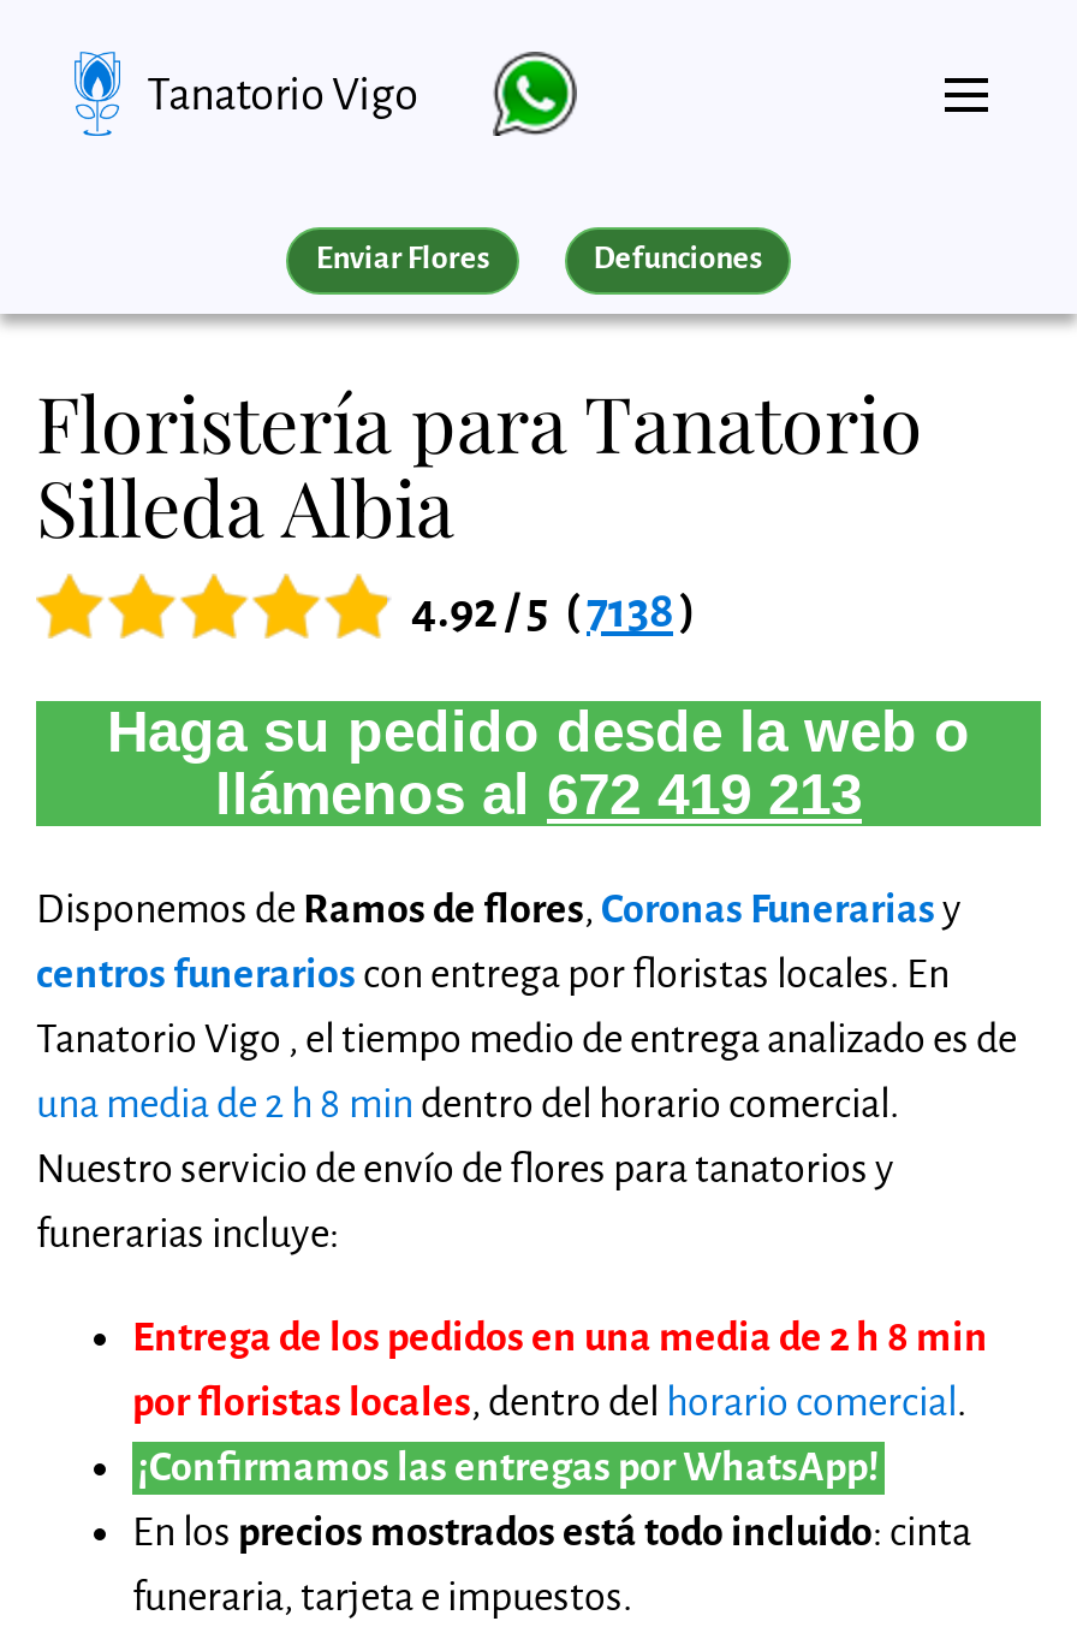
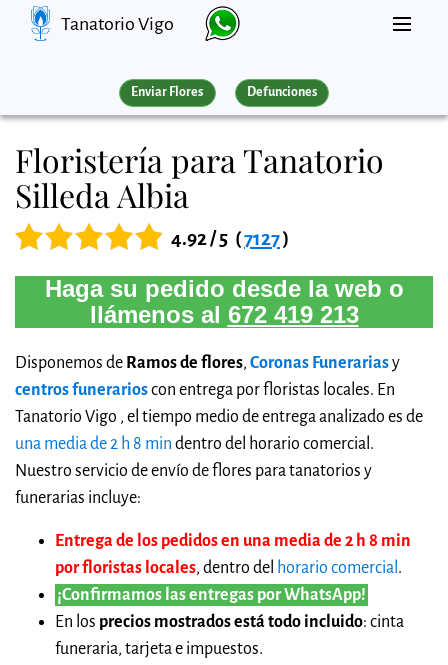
- 4.92 / 5 (7138)
+ 4.92 / 5 (7127)
